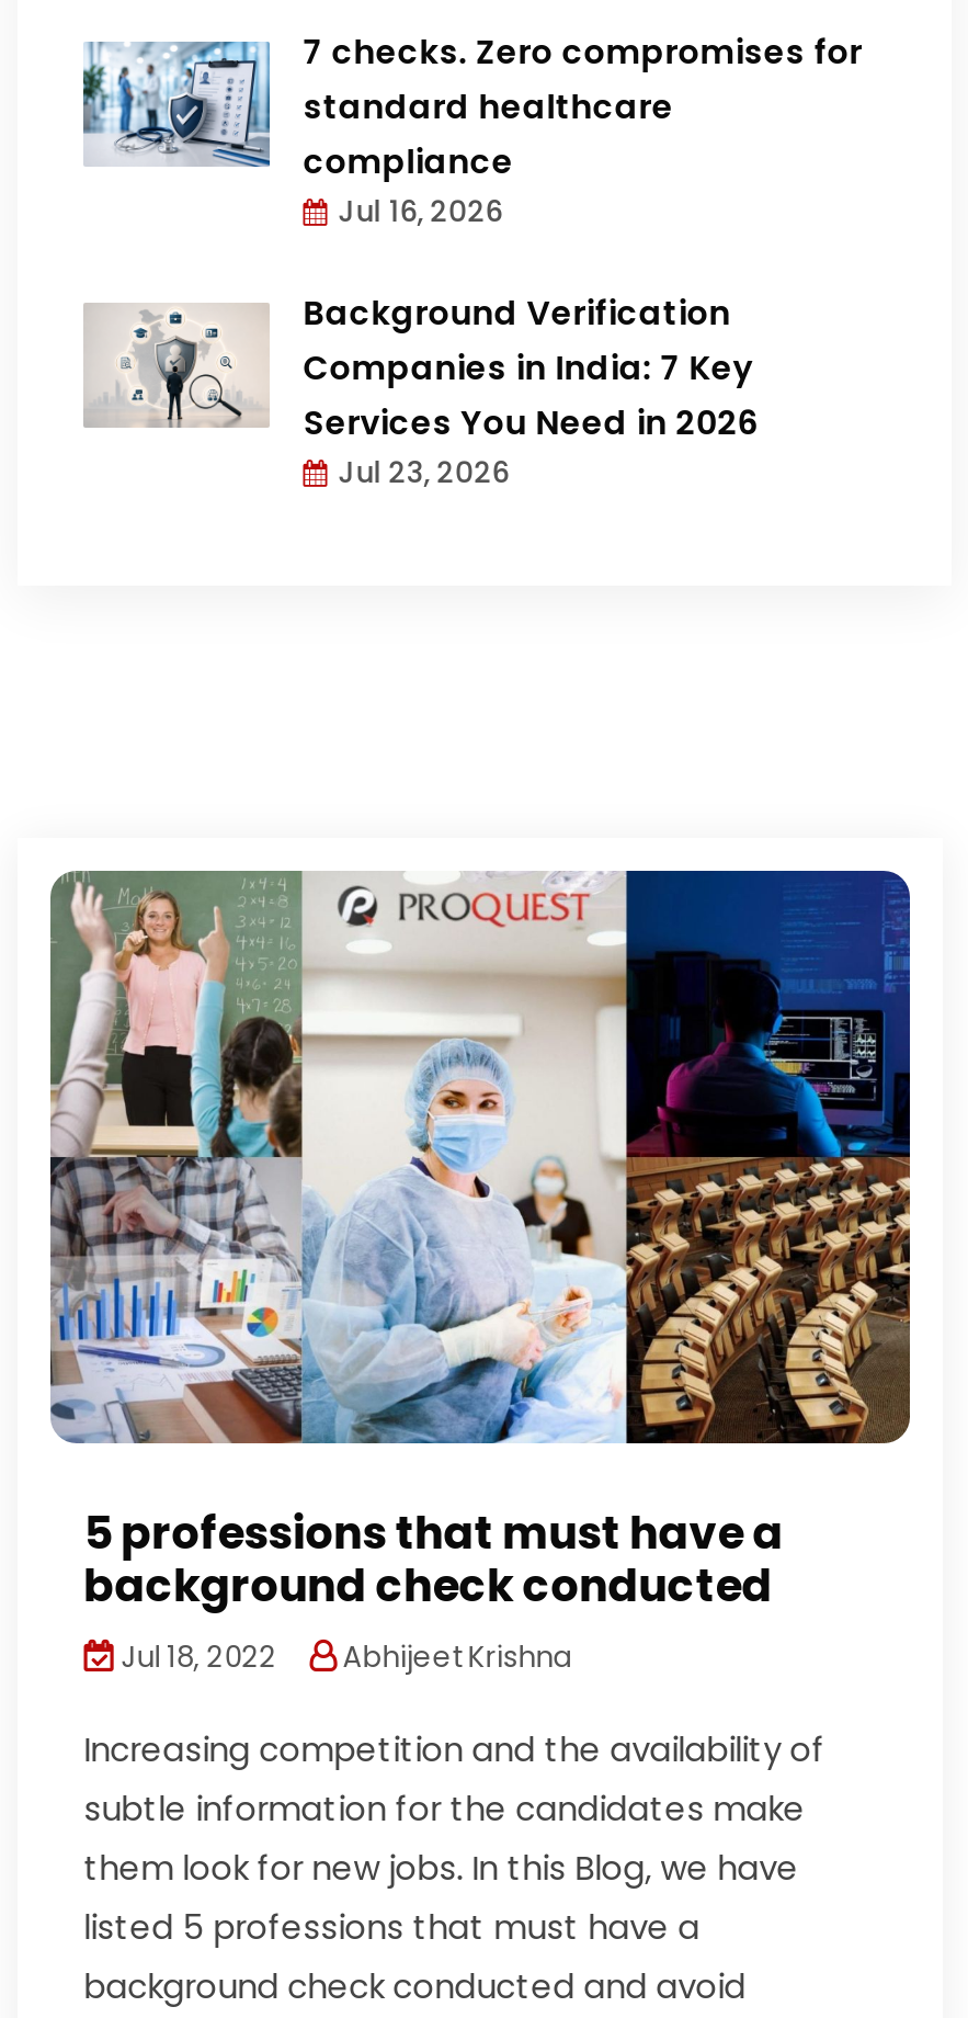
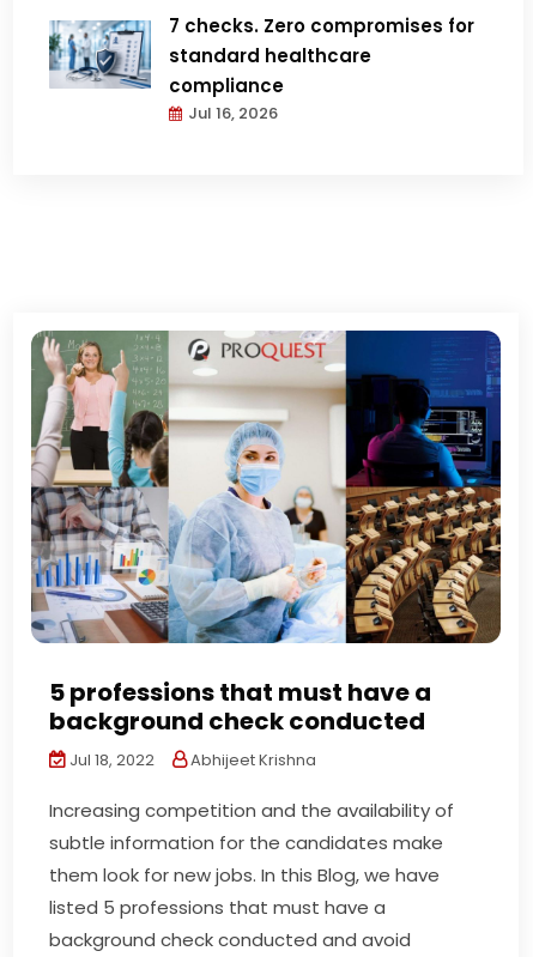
- [image]
- Background Verification
- Companies in India: 7 Key
- Services You Need in 2026
- Jul 23, 2026
